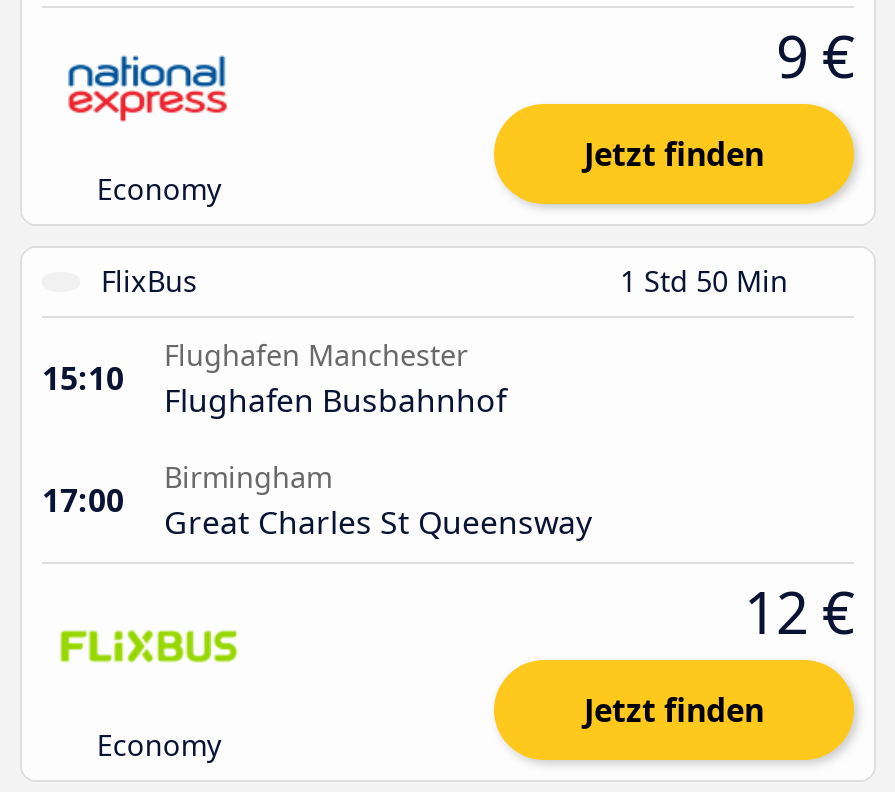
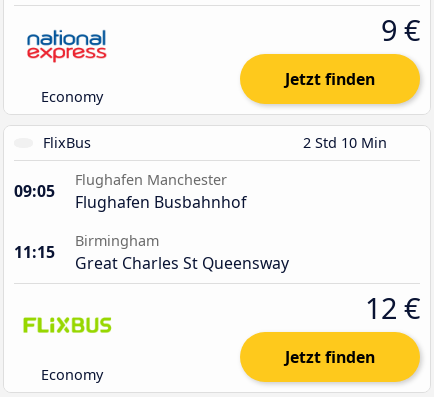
- 1 Std 50 Min
+ 2 Std 10 Min

- 15:10 Flughafen Busbahnhof
+ 09:05 Flughafen Busbahnhof

- 17:00 Great Charles St Queensway
+ 11:15 Great Charles St Queensway
